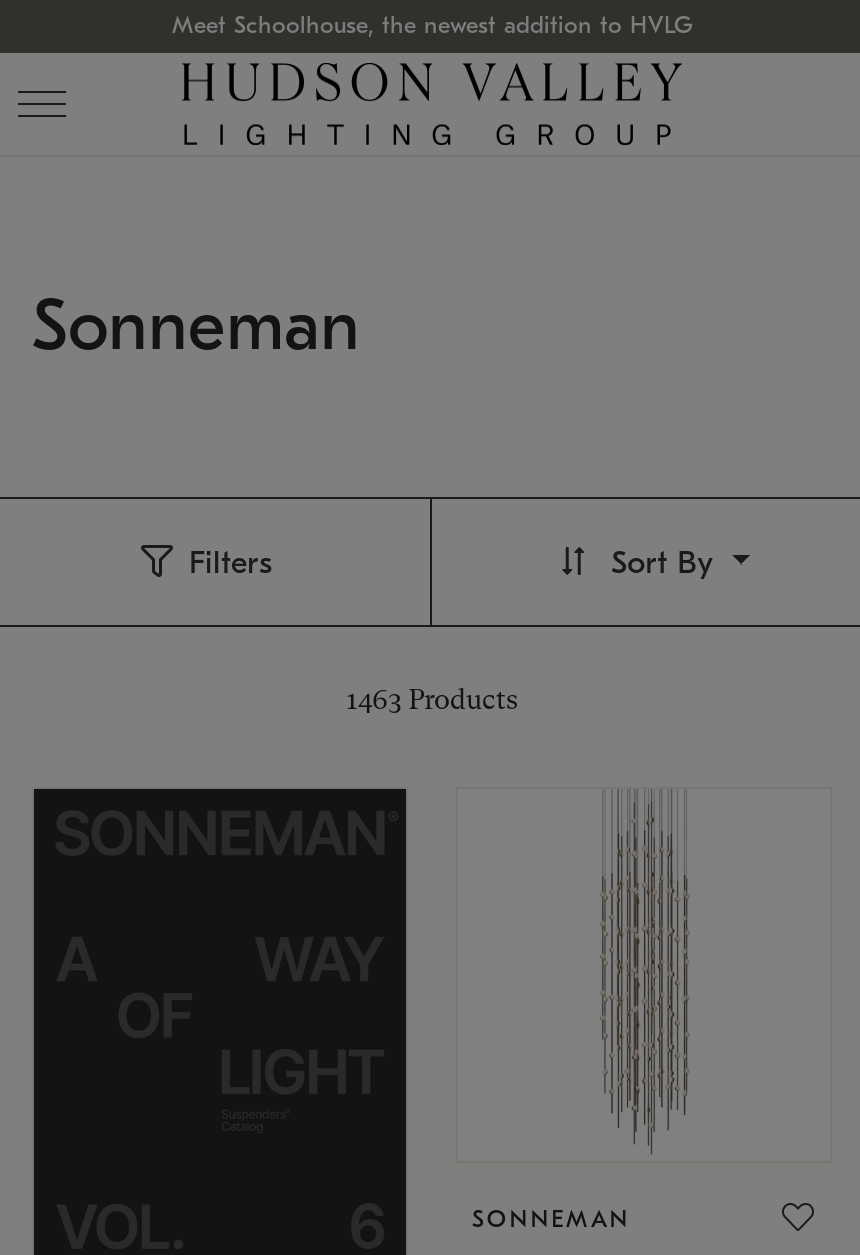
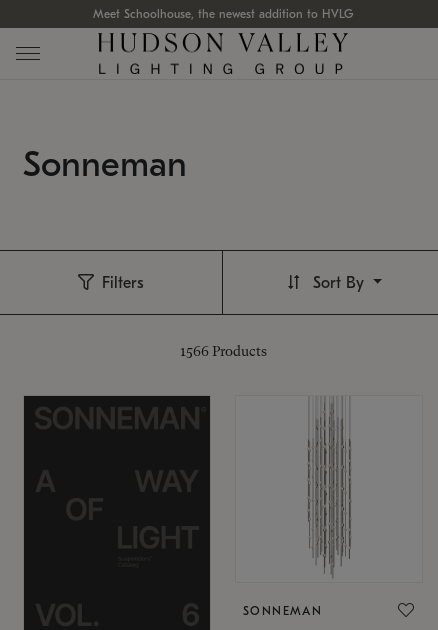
- 1463 Products
+ 1566 Products
